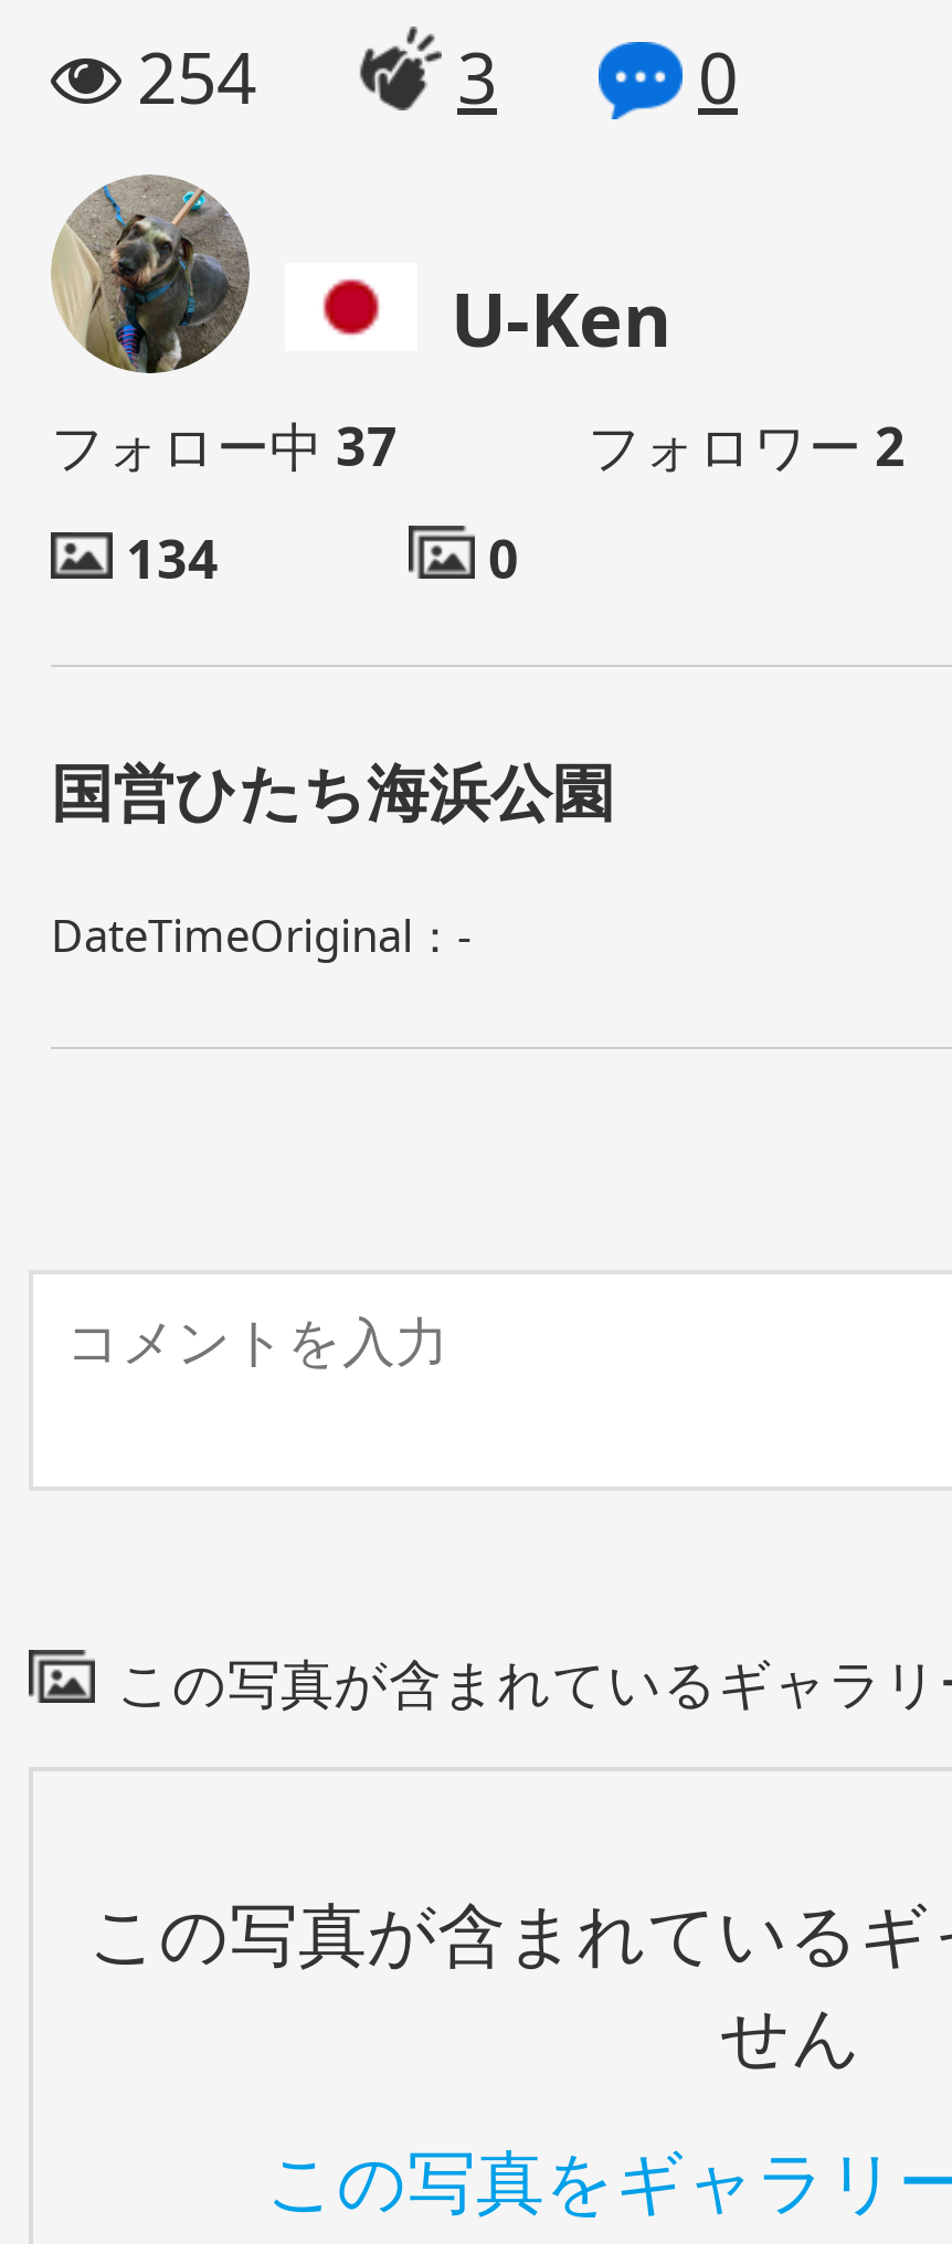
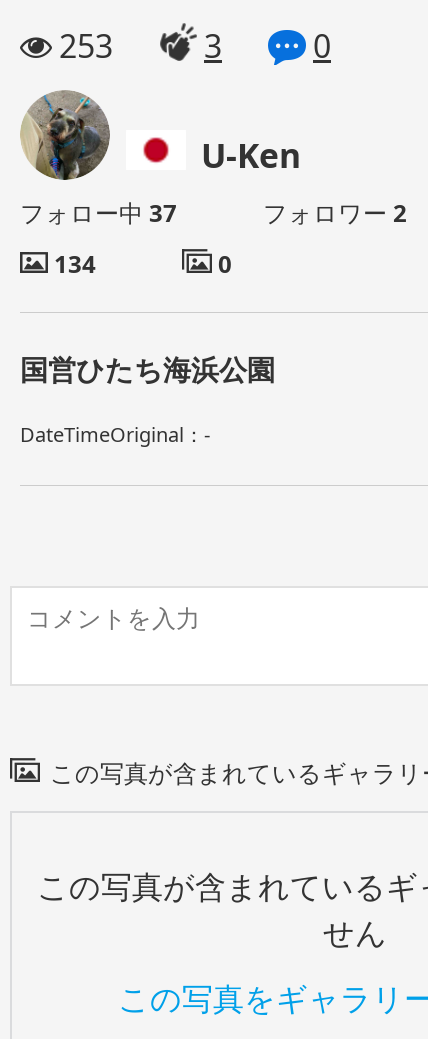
- 254
+ 253
